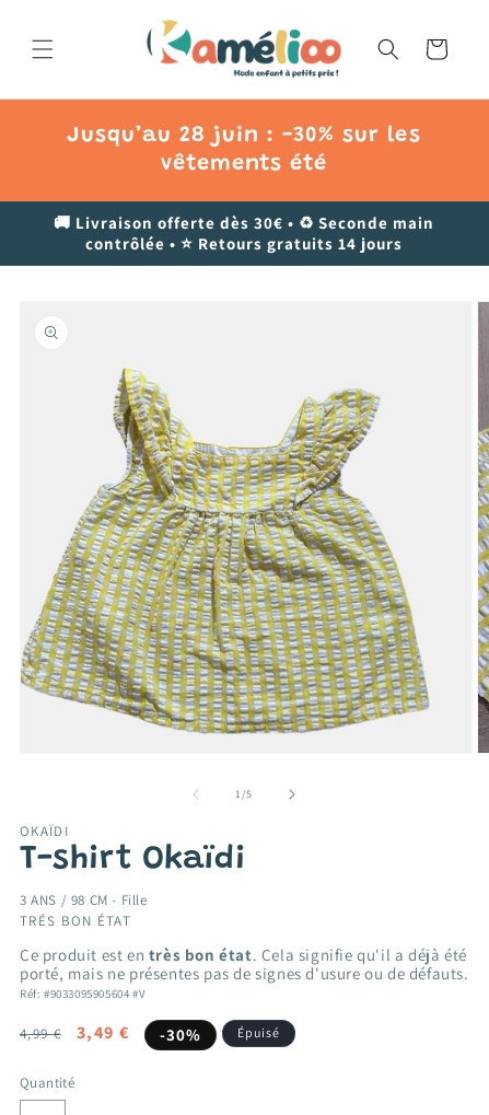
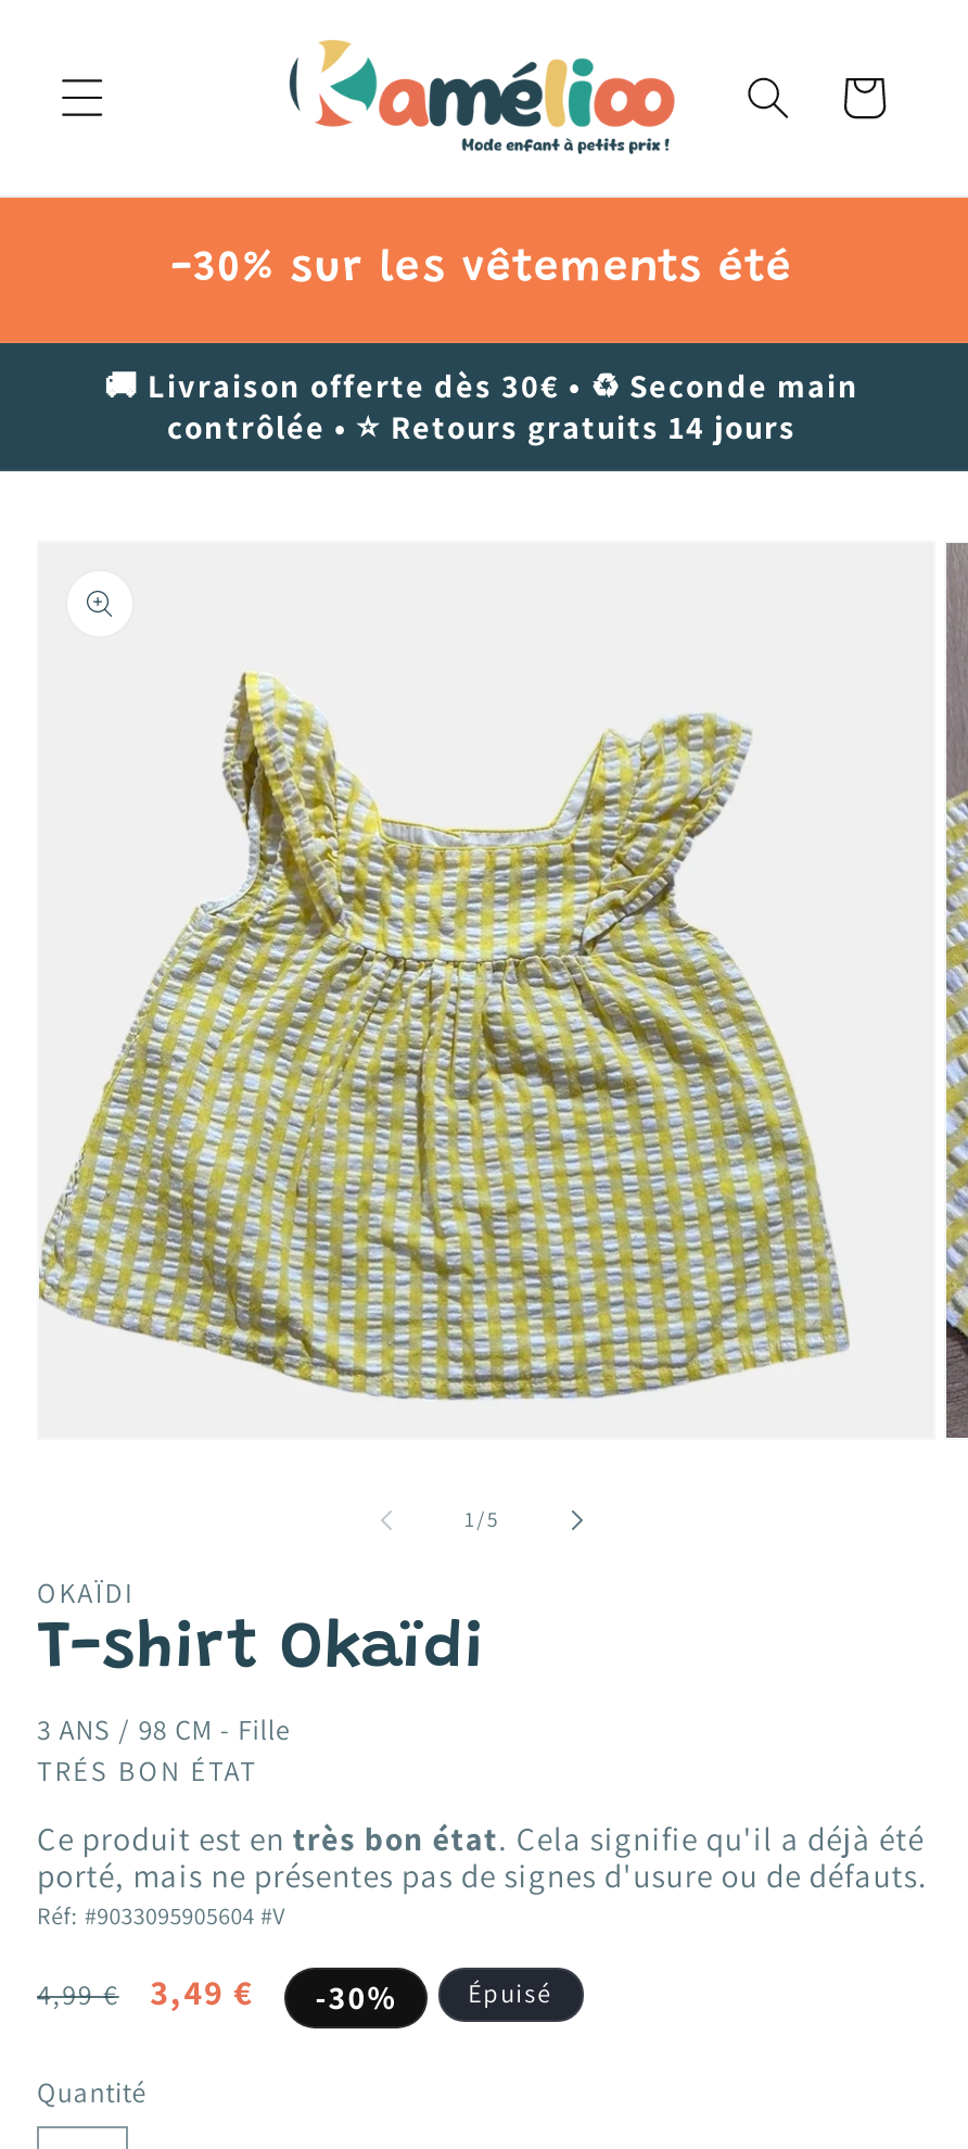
- Jusqu’au 28 juin : -30% sur les
- vêtements été
+ -30% sur les vêtements été
